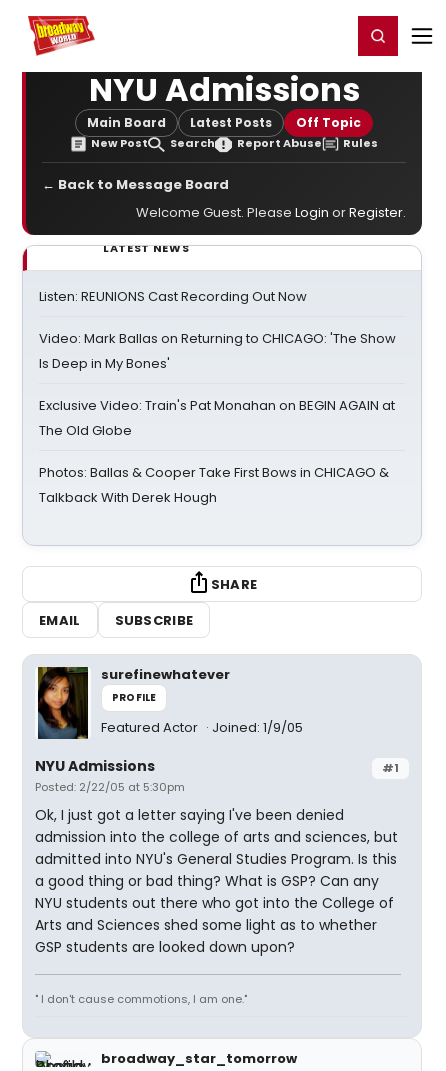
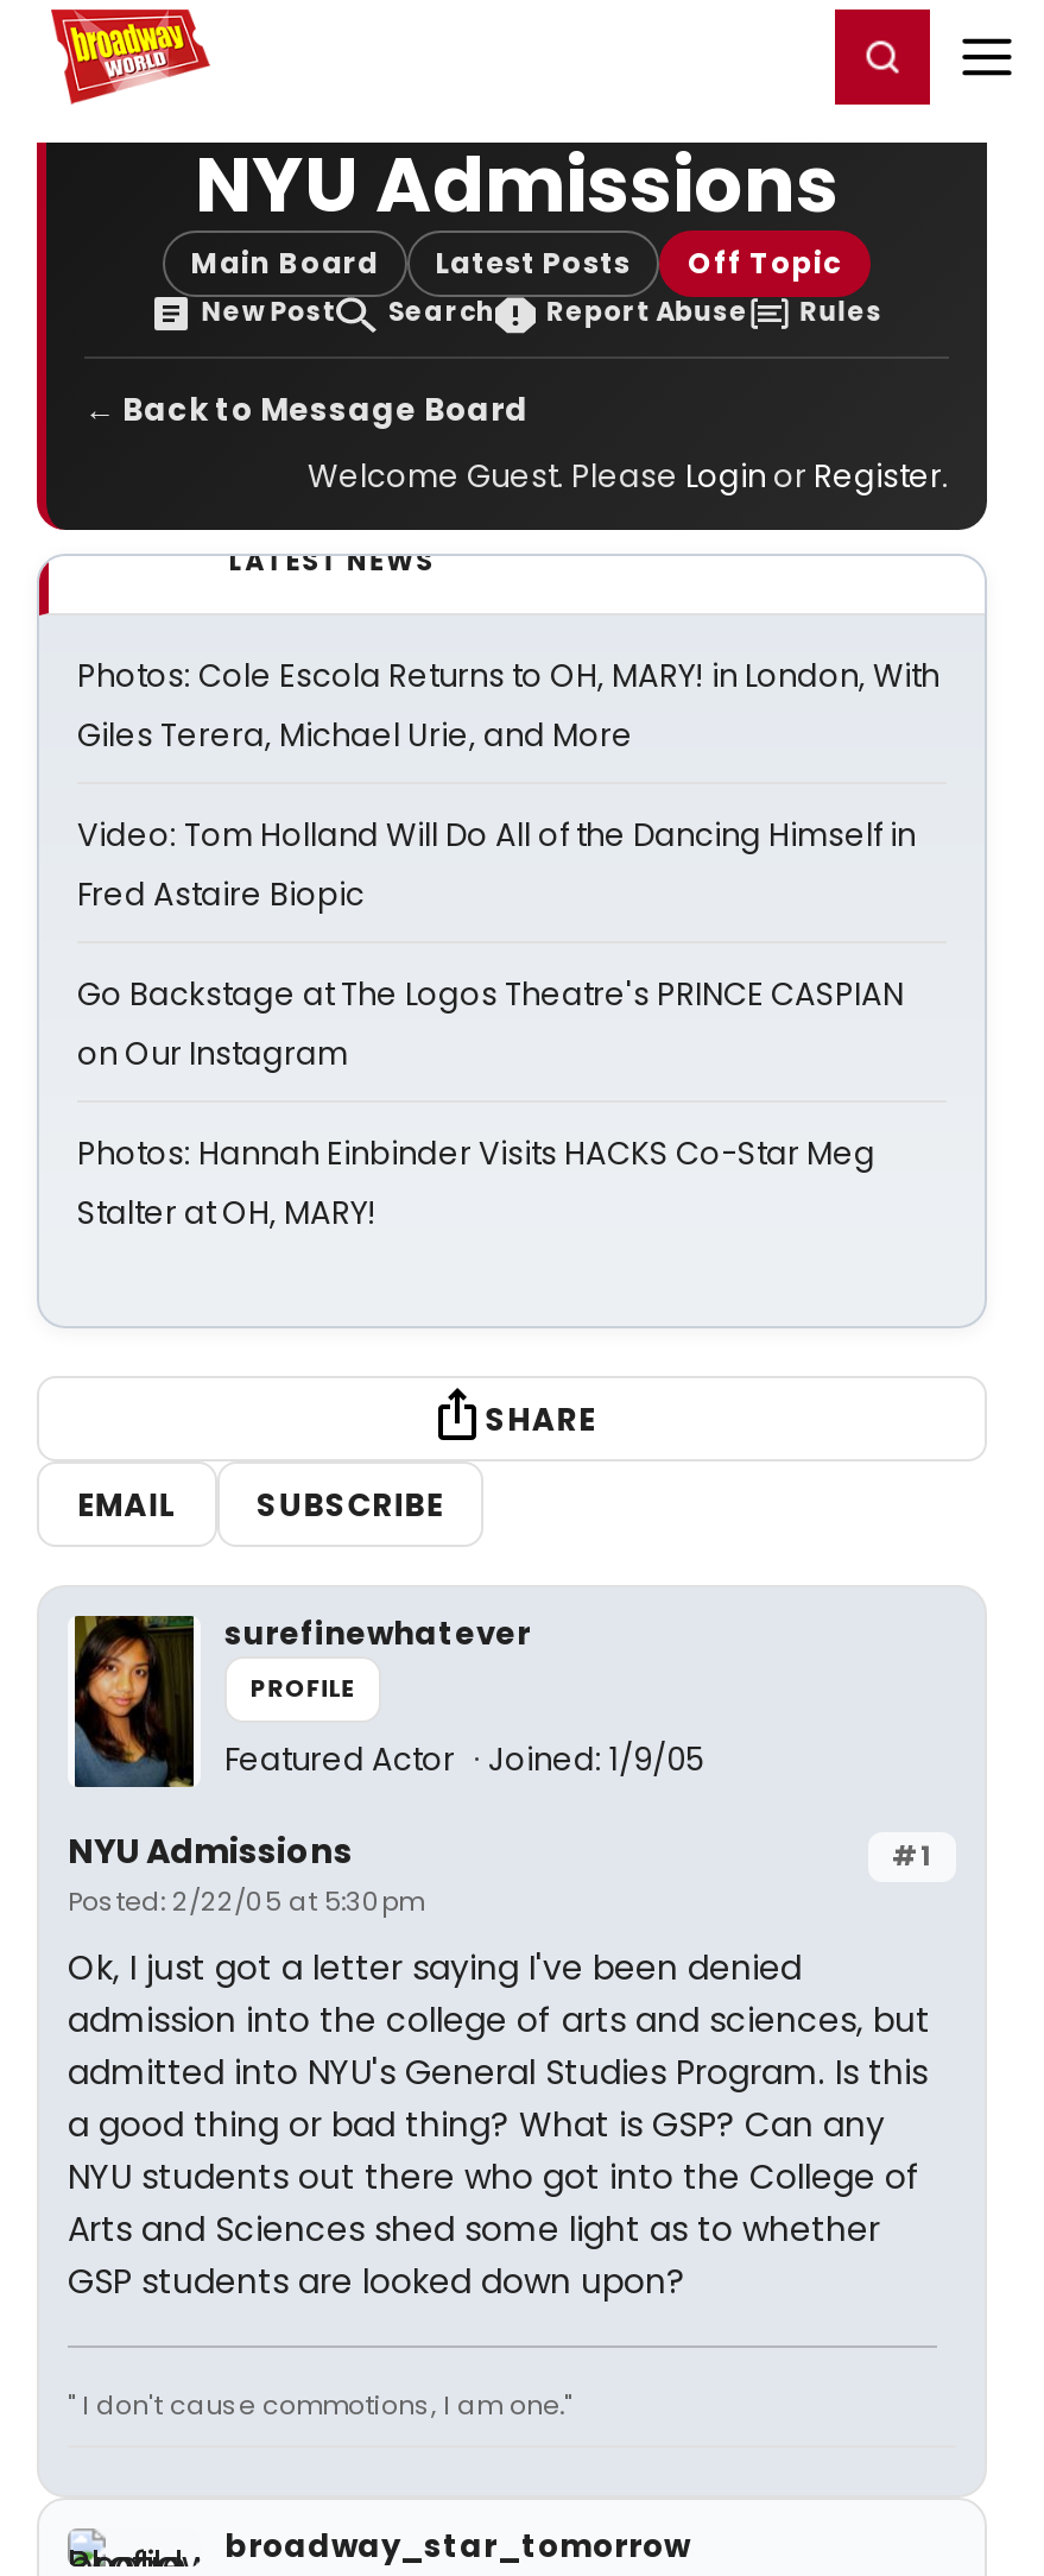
- Listen: REUNIONS Cast Recording Out Now
+ Photos: Cole Escola Returns to OH, MARY! in London, With
+ Giles Terera, Michael Urie, and More

- Video: Mark Ballas on Returning to CHICAGO: 'The Show
- Is Deep in My Bones'
+ Video: Tom Holland Will Do All of the Dancing Himself in
+ Fred Astaire Biopic

- Exclusive Video: Train's Pat Monahan on BEGIN AGAIN at
- The Old Globe
+ Go Backstage at The Logos Theatre's PRINCE CASPIAN
+ on Our Instagram

- Photos: Ballas & Cooper Take First Bows in CHICAGO &
- Talkback With Derek Hough
+ Photos: Hannah Einbinder Visits HACKS Co-Star Meg
+ Stalter at OH, MARY!
